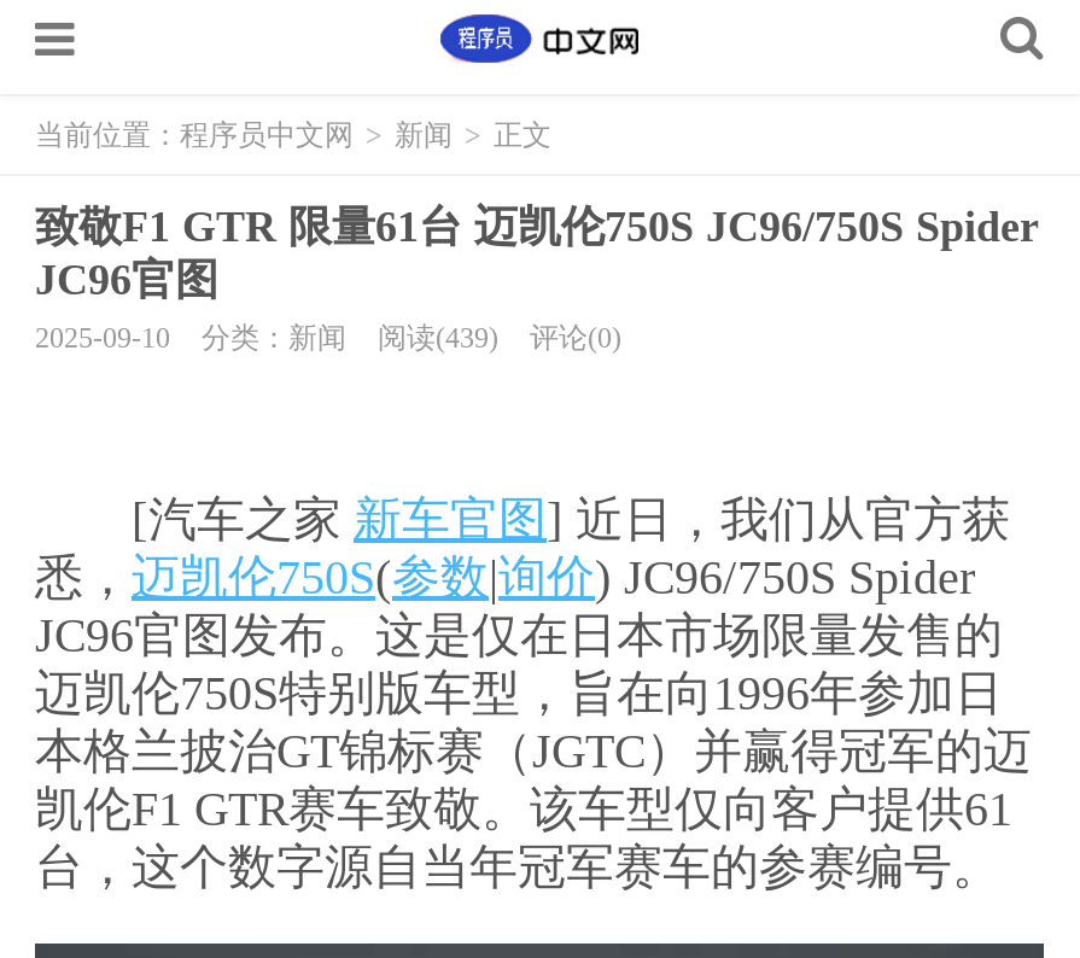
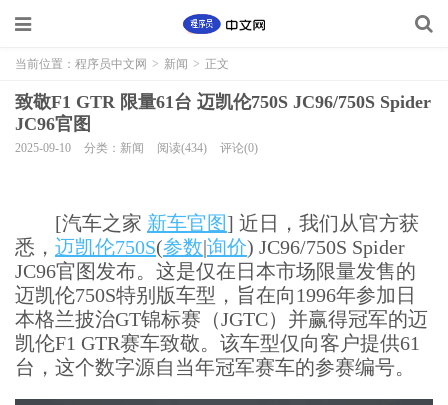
- 2025-09-10 分类：新闻 阅读(439) 评论(0)
+ 2025-09-10 分类：新闻 阅读(434) 评论(0)
